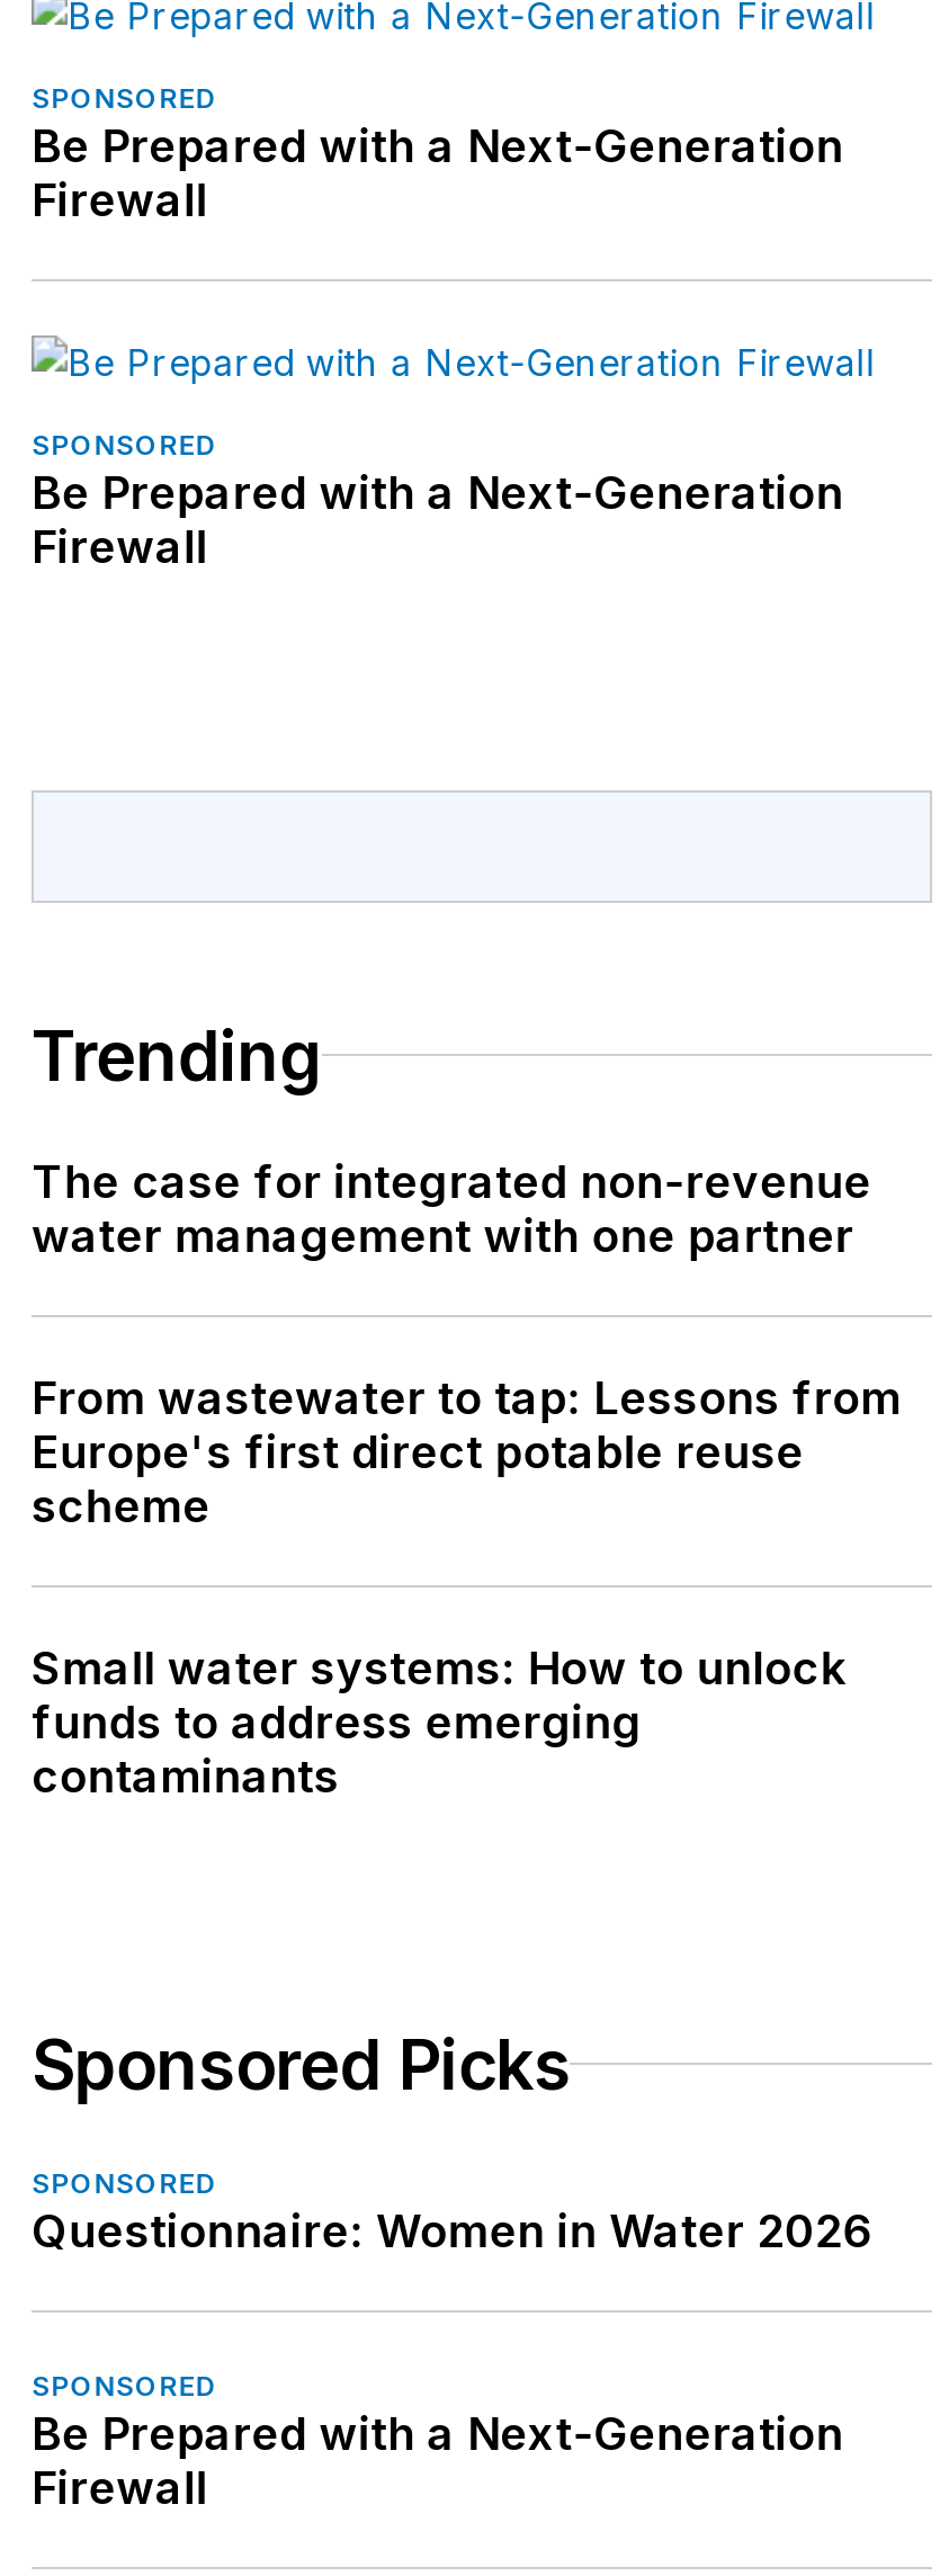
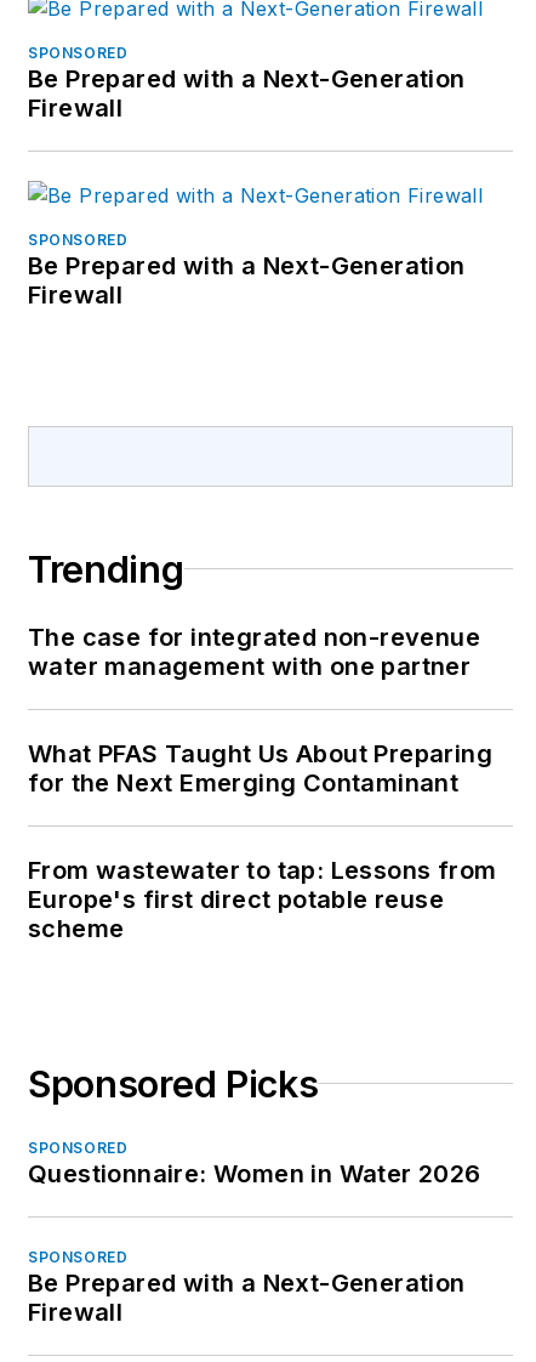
+ What PFAS Taught Us About Preparing
+ for the Next Emerging Contaminant

moved down: From wastewater to tap: Lessons from | Europe's first direct potable reuse | scheme

- Small water systems: How to unlock
- funds to address emerging
- contaminants
